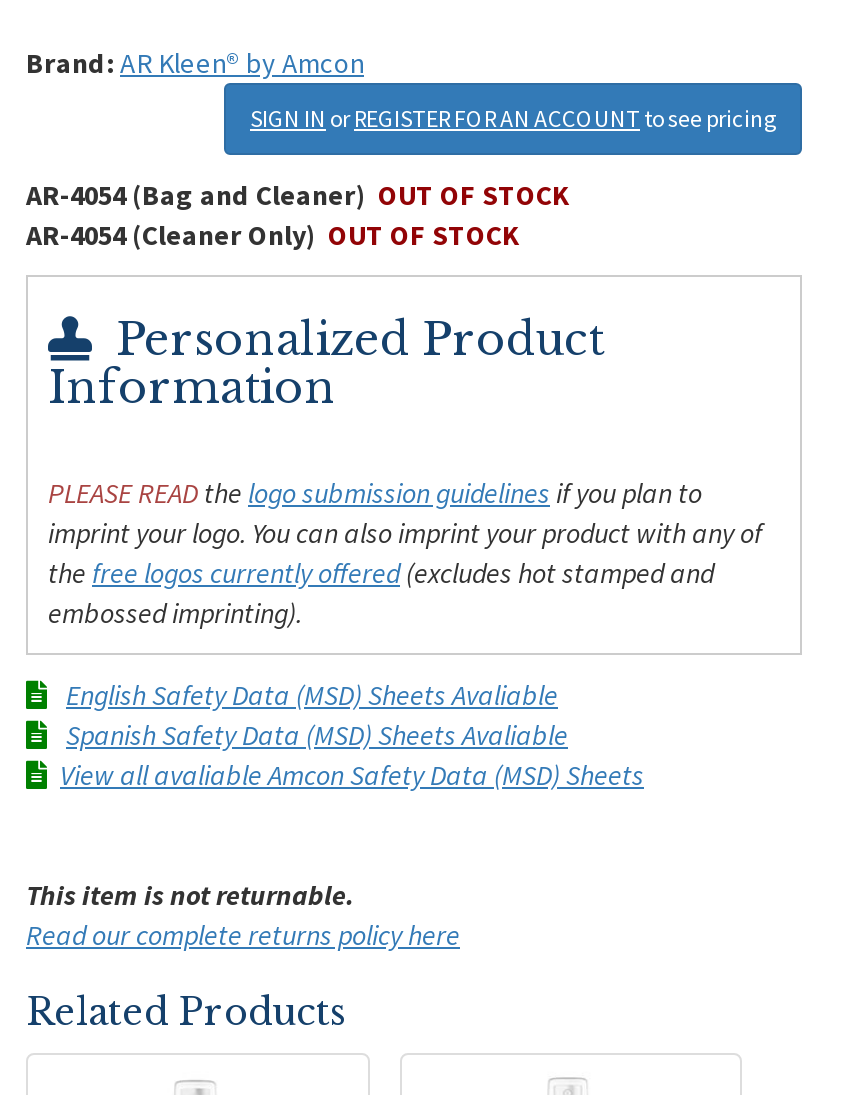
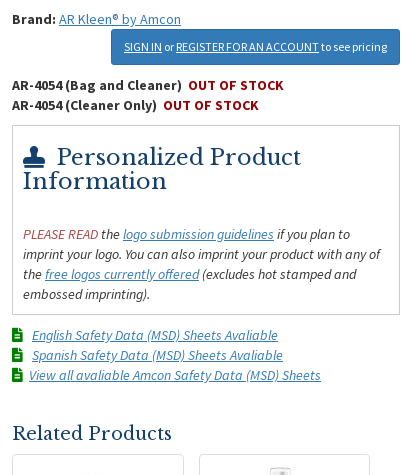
- This item is not returnable.
- Read our complete returns policy here
